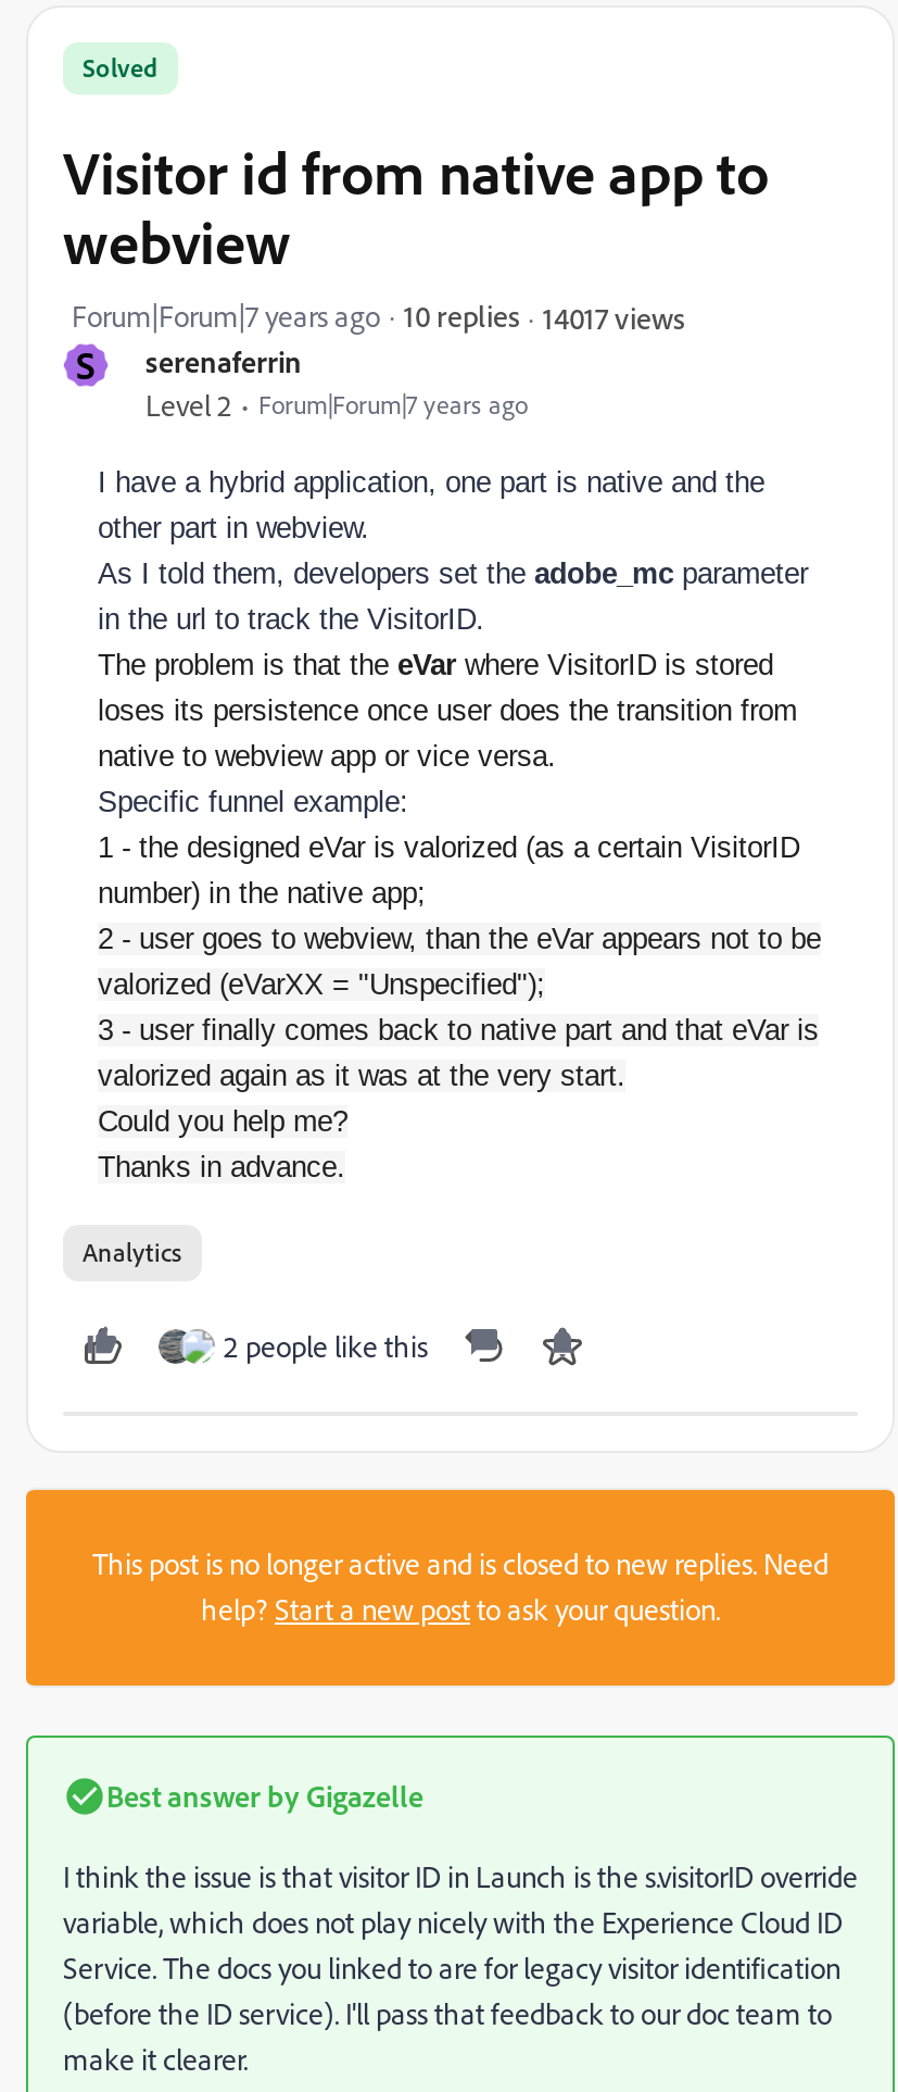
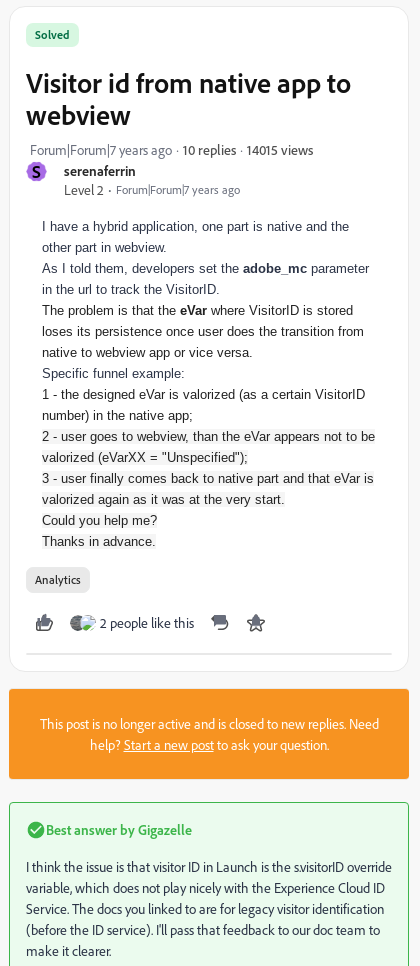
- 14017 views
+ 14015 views
